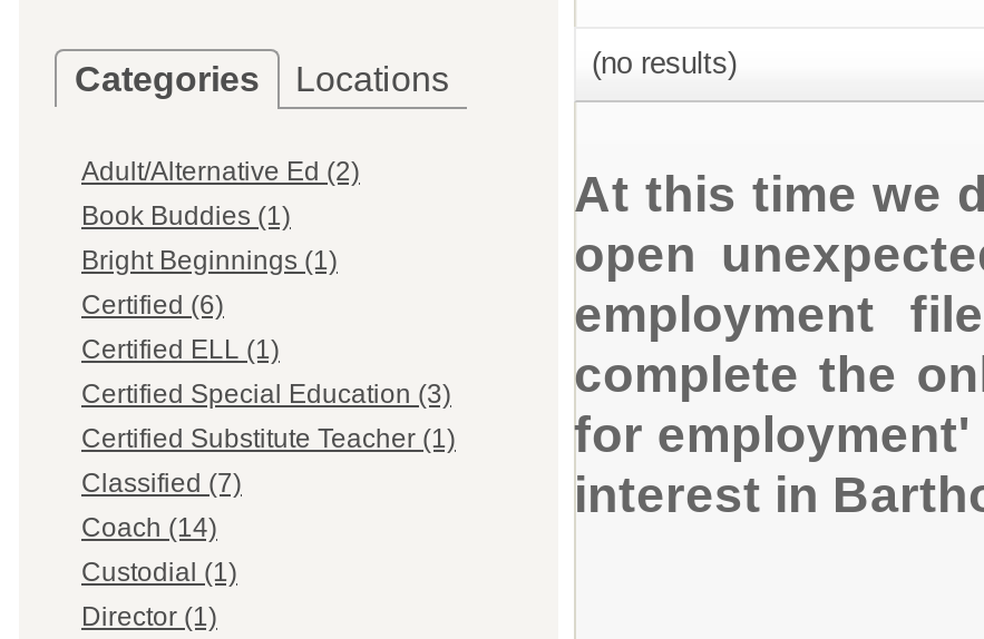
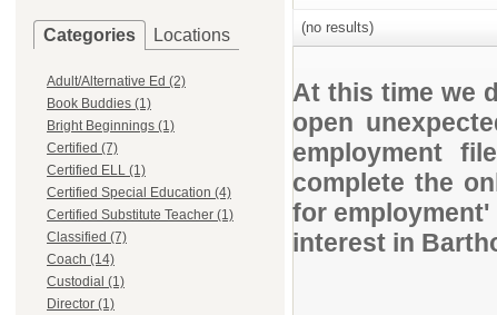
- Certified (6)
+ Certified (7)

- Certified Special Education (3)
+ Certified Special Education (4)
